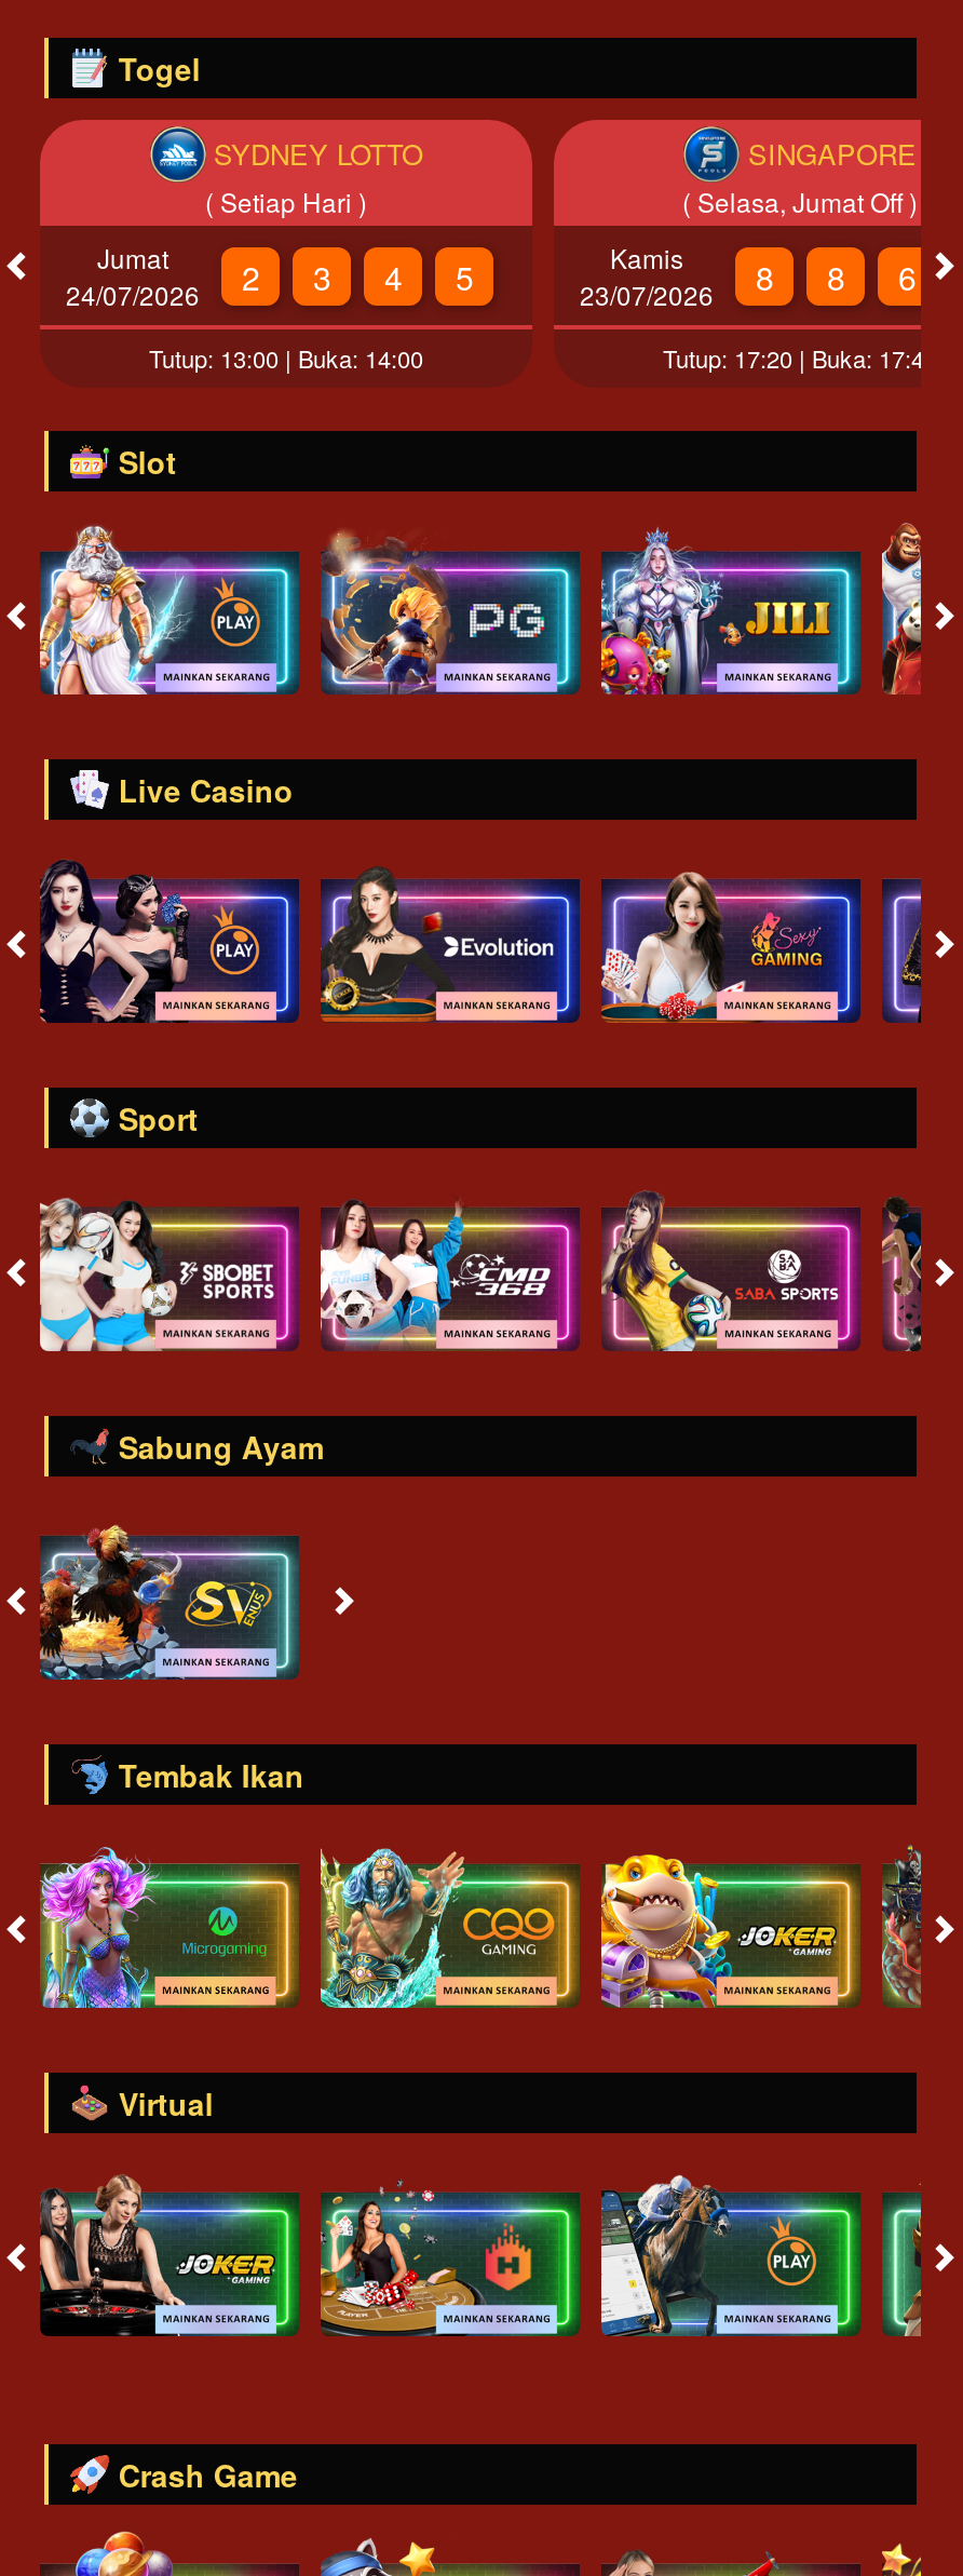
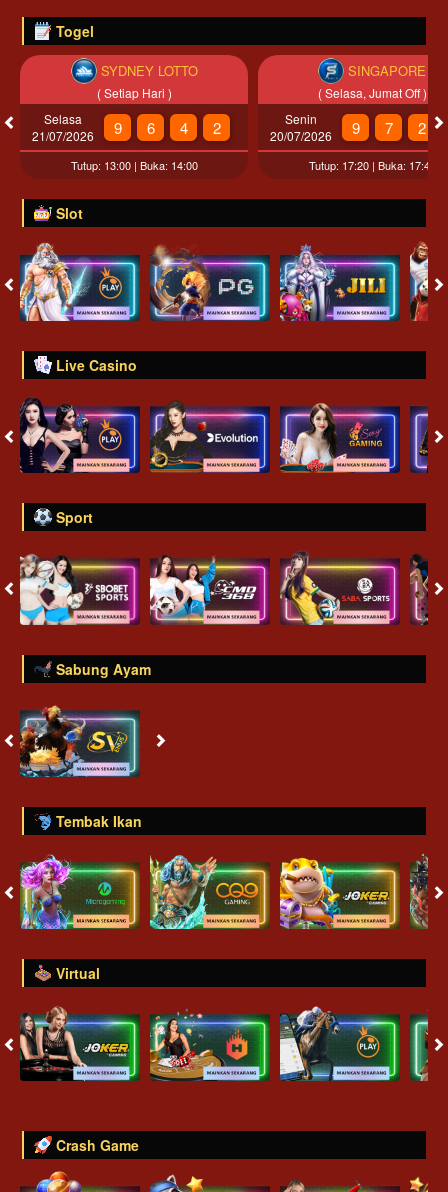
- Jumat
- 24/07/2026
- 2
- 3
+ Selasa
+ 21/07/2026
+ 9
+ 6

- Kamis
- 23/07/2026
- 8
- 8
- 6
+ Senin
+ 20/07/2026
+ 9
+ 7
+ 2

- 5
+ 2
